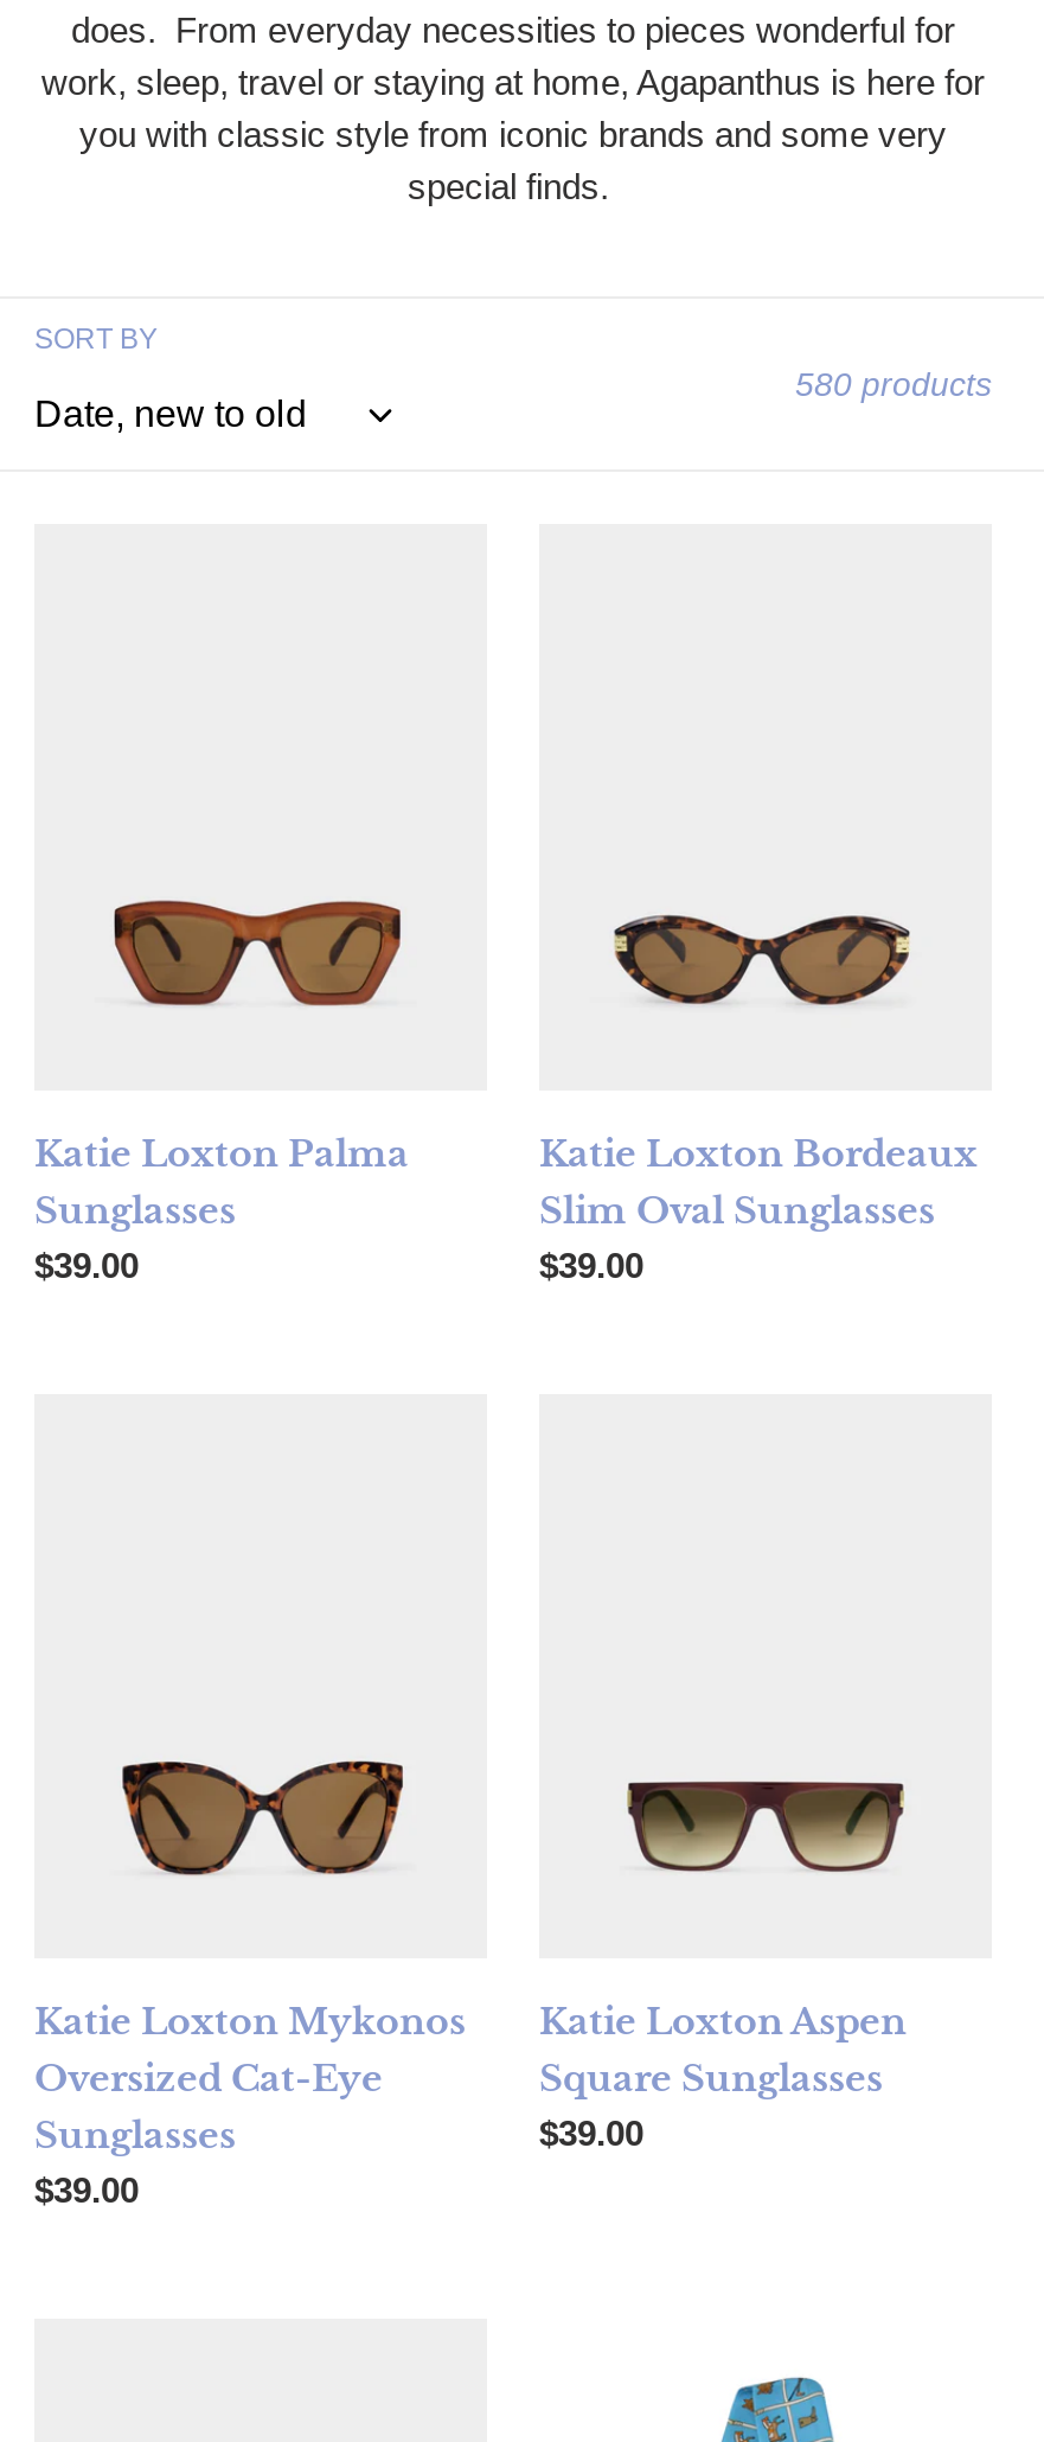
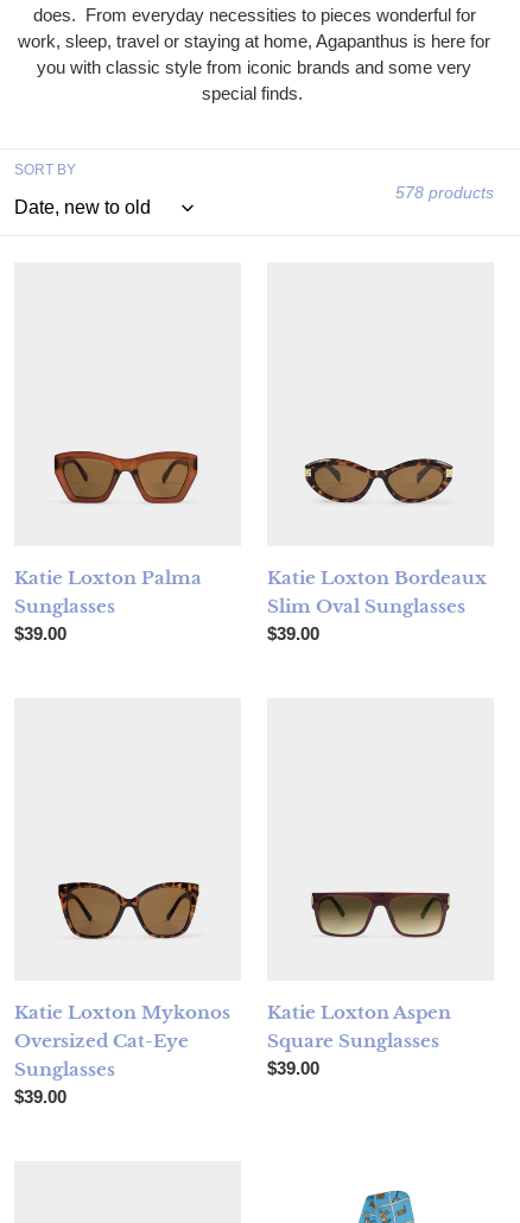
- 580 products
+ 578 products
